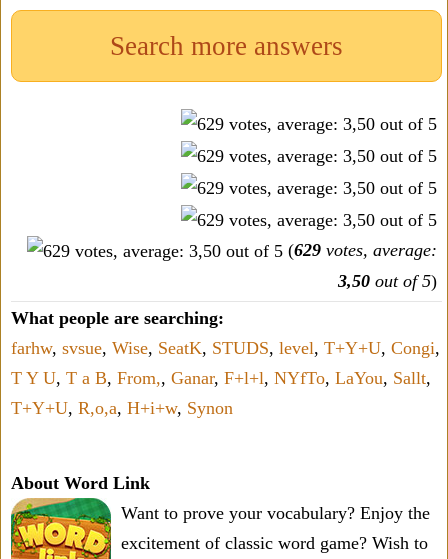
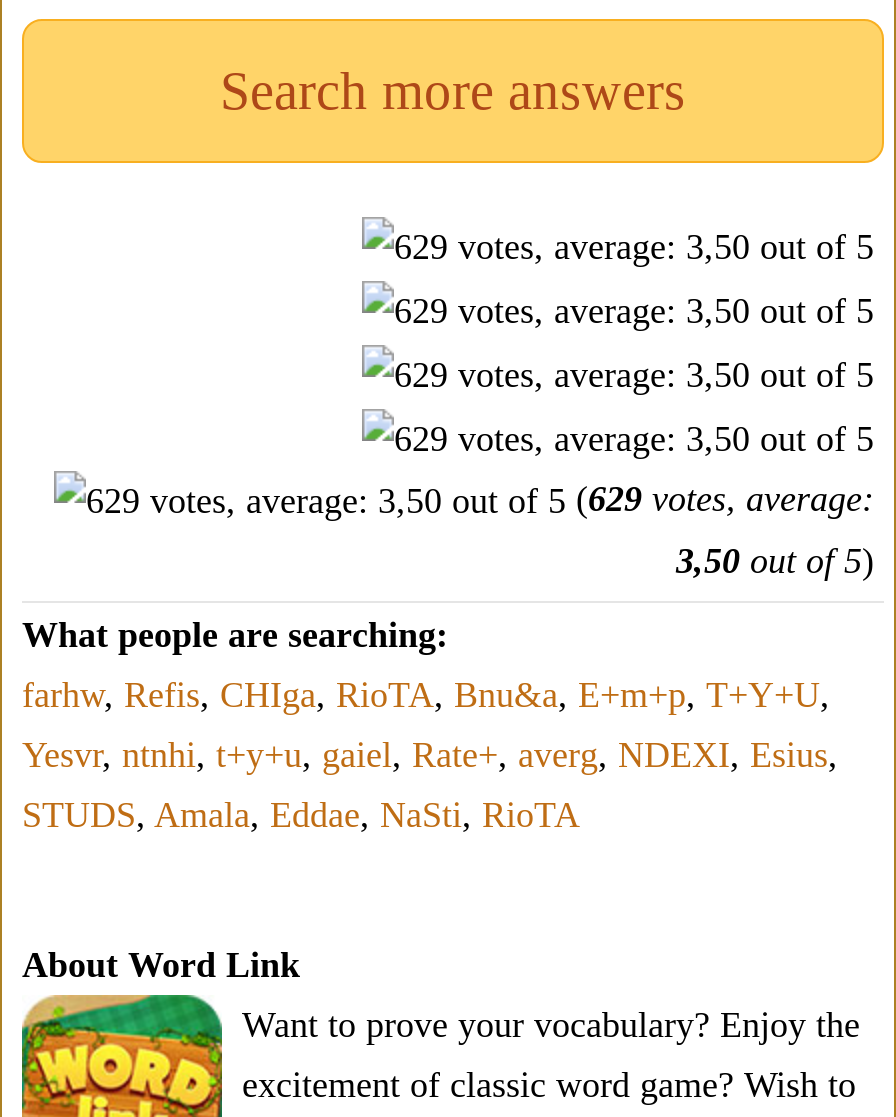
- farhw, svsue, Wise, SeatK, STUDS, level, T+Y+U, Congi,
+ farhw, Refis, CHIga, RioTA, Bnu&a, E+m+p, T+Y+U,

- T Y U, T a B, From,, Ganar, F+l+l, NYfTo, LaYou, Sallt,
+ Yesvr, ntnhi, t+y+u, gaiel, Rate+, averg, NDEXI, Esius,

- T+Y+U, R,o,a, H+i+w, Synon
+ STUDS, Amala, Eddae, NaSti, RioTA
